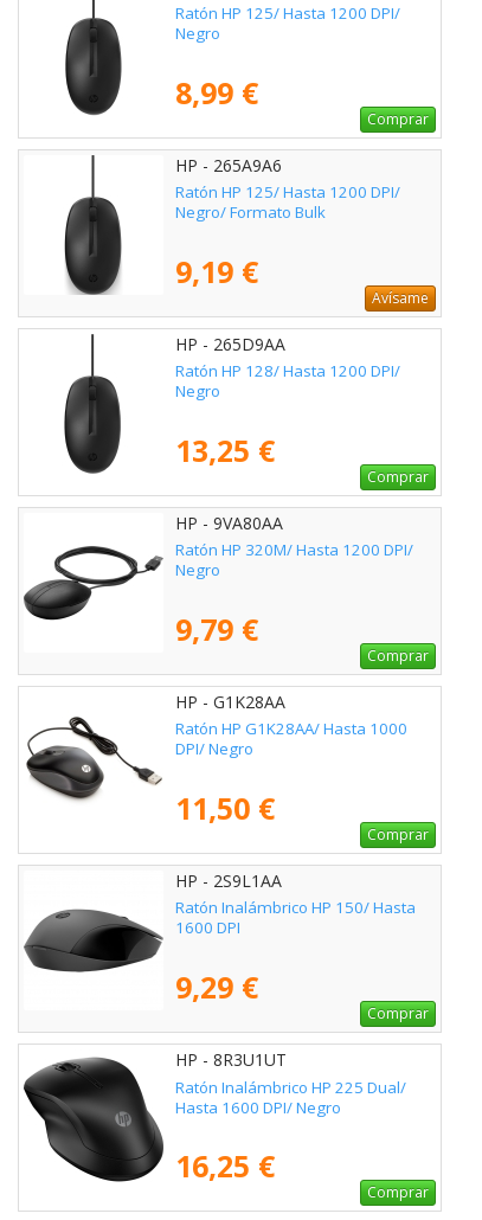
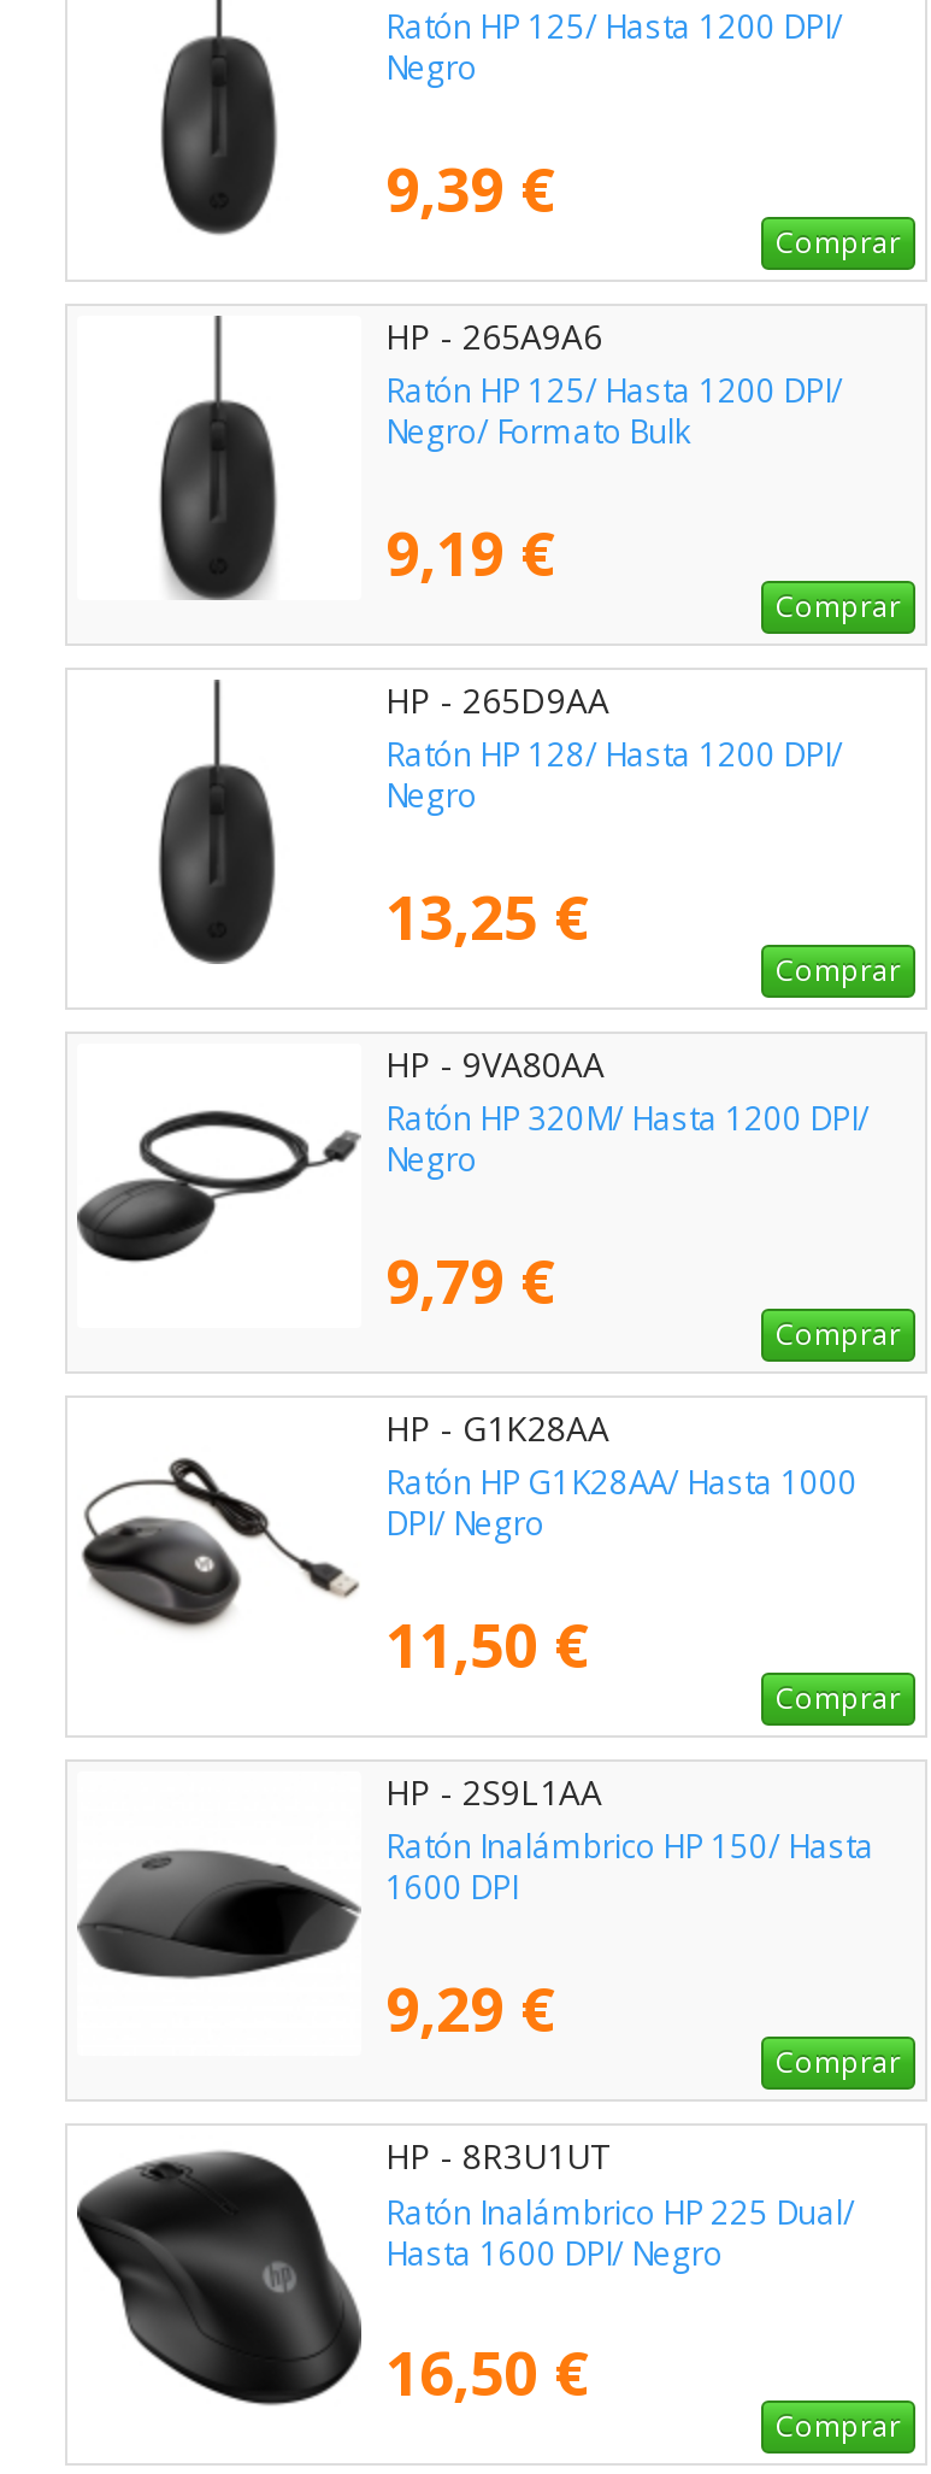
- 8,99 €
+ 9,39 €

- Avísame
+ Comprar

- 16,25 €
+ 16,50 €
